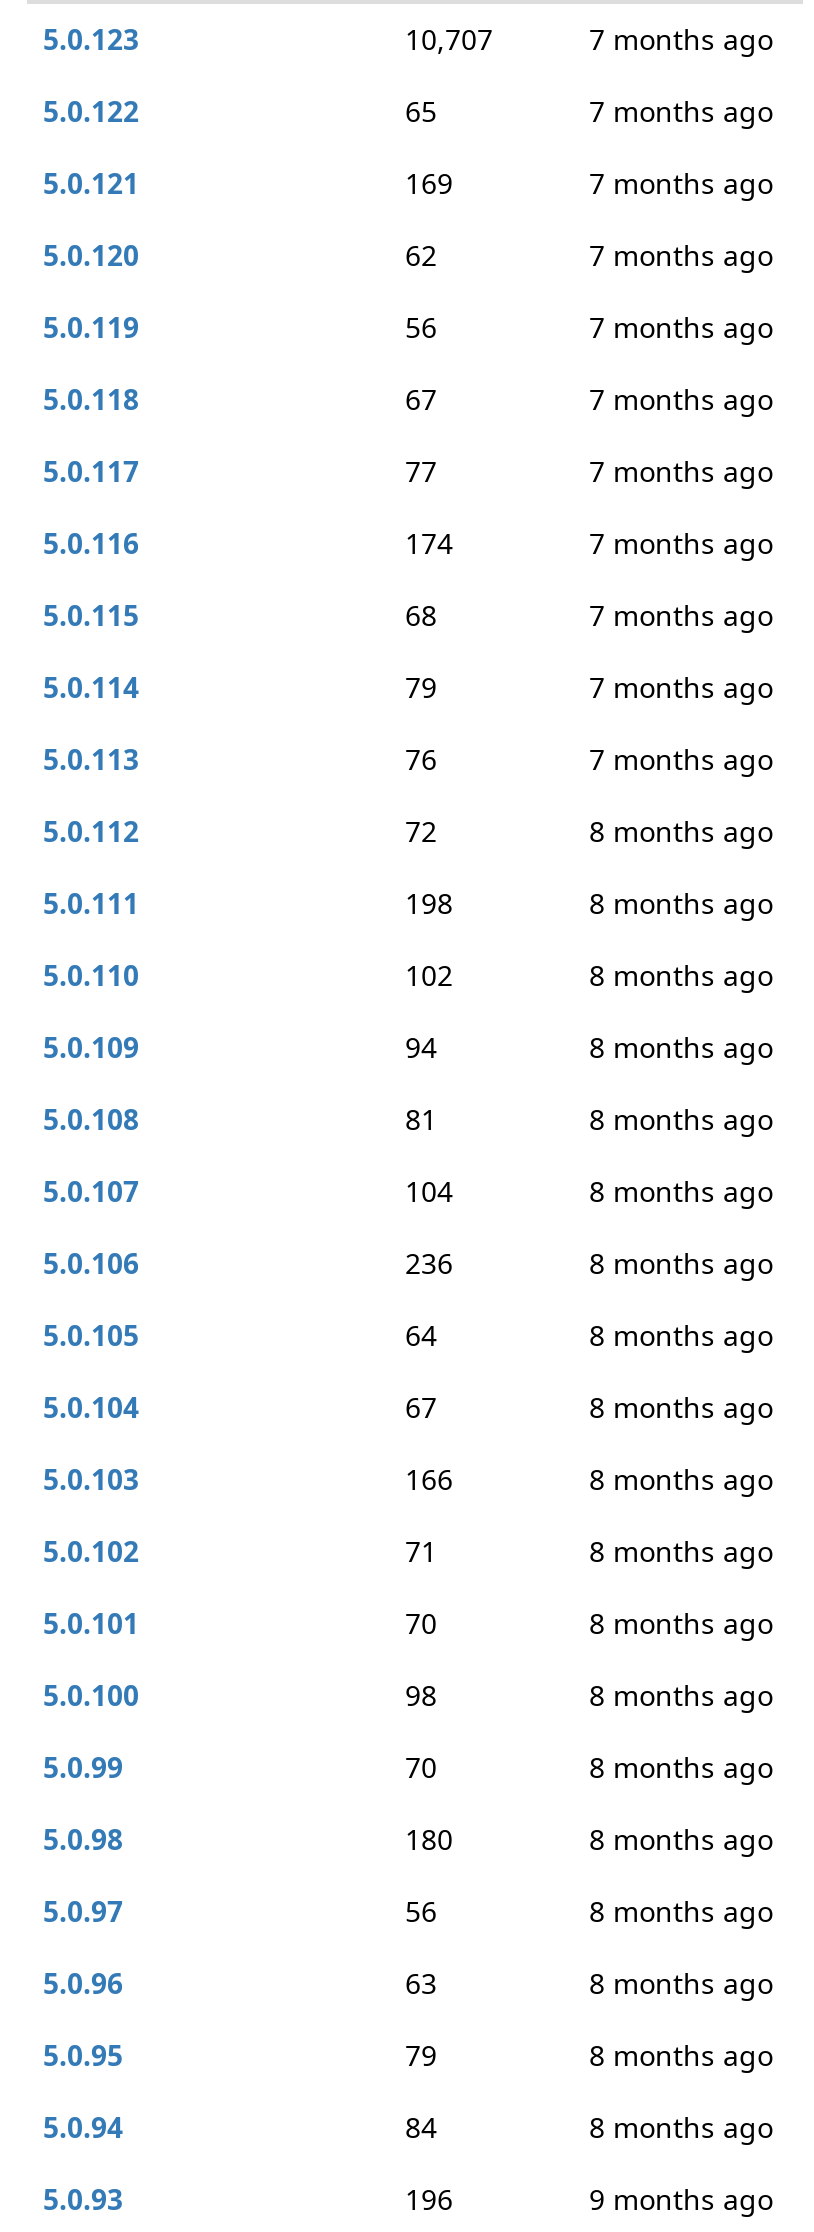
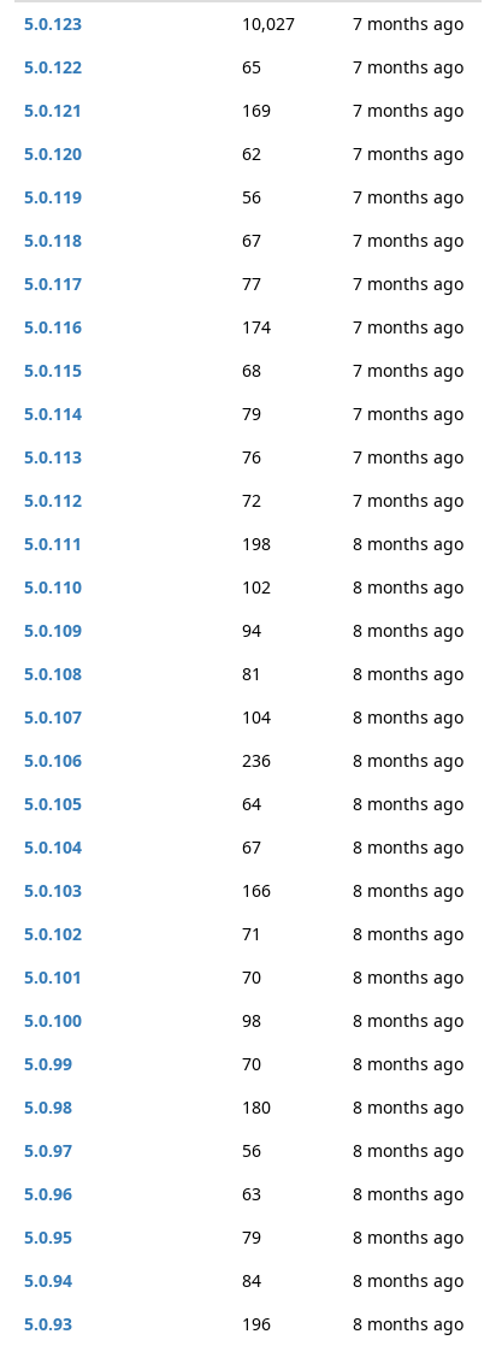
- 10,707
+ 10,027

- 8 months ago
+ 7 months ago

- 9 months ago
+ 8 months ago
